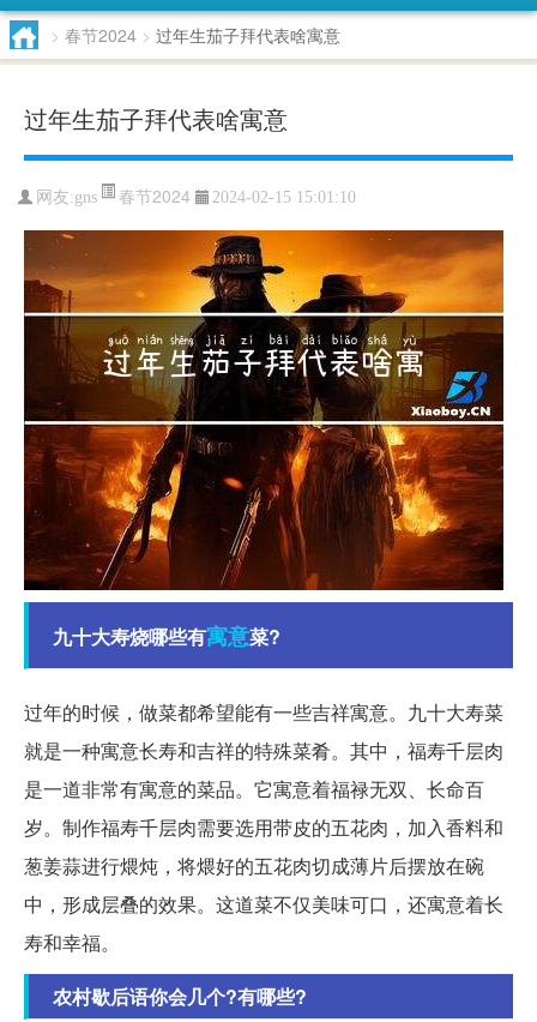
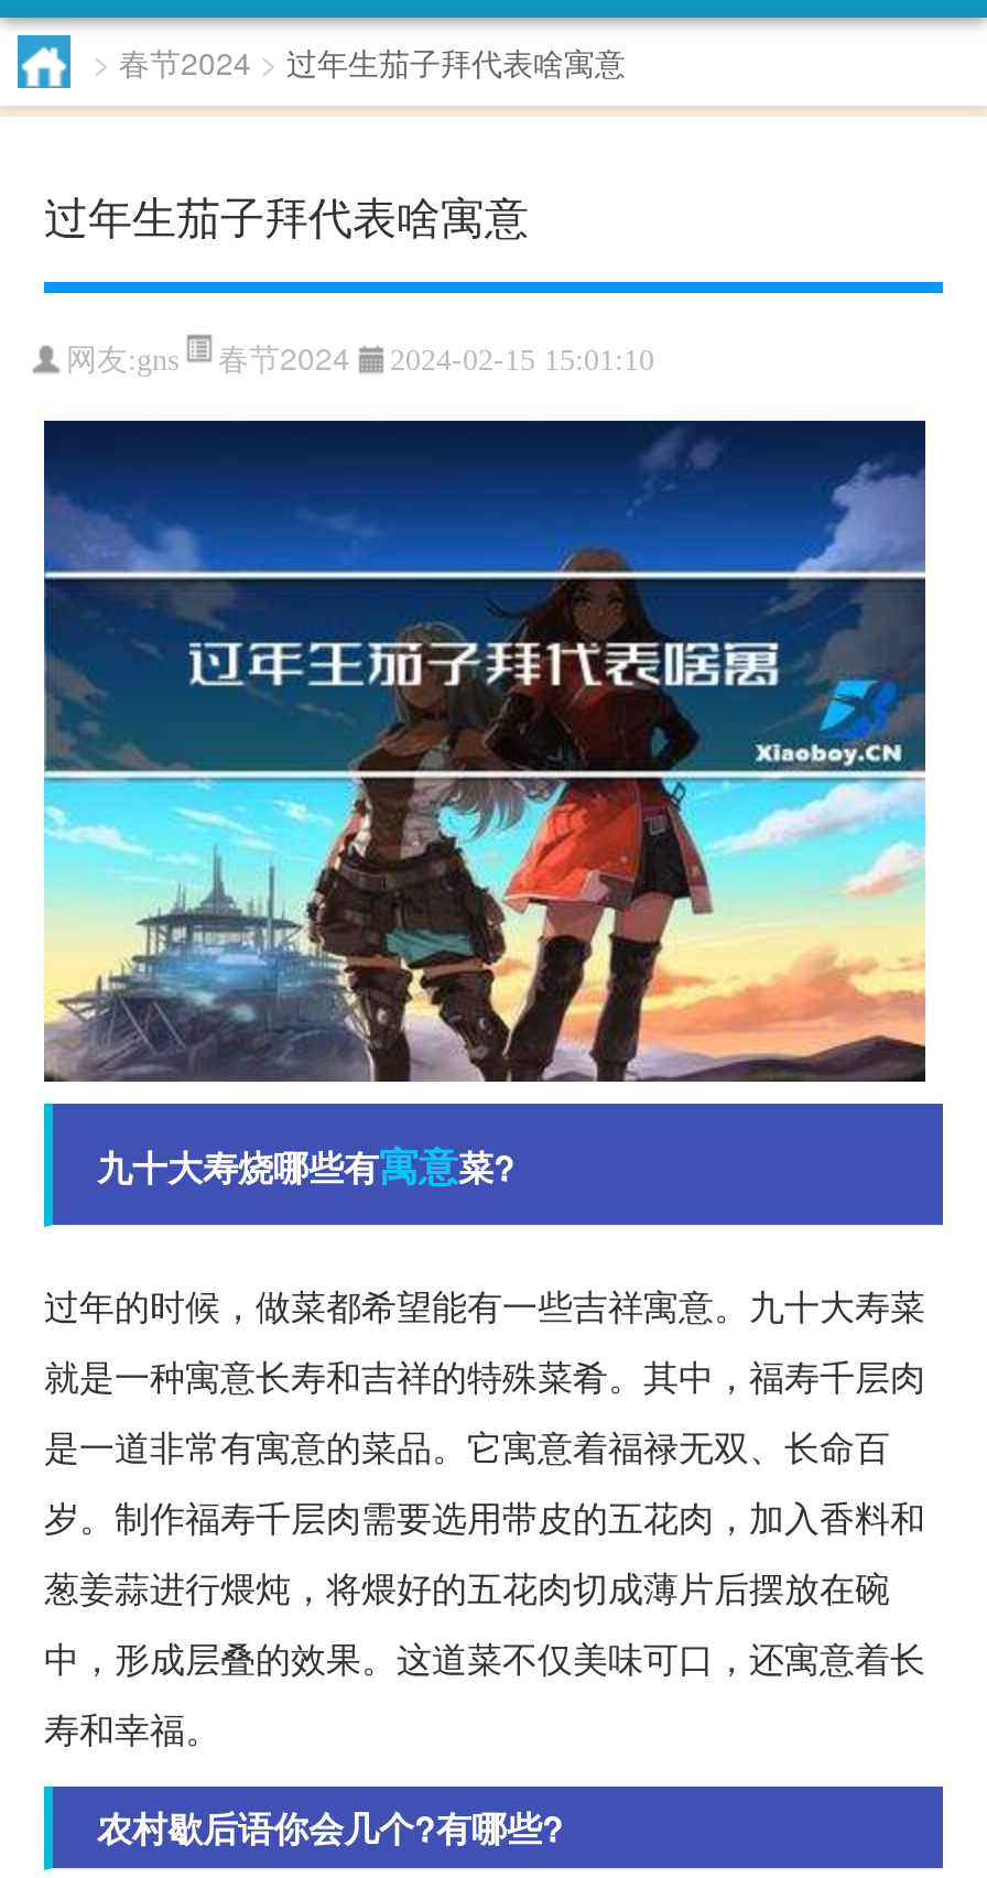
- [image]
+ [image]
